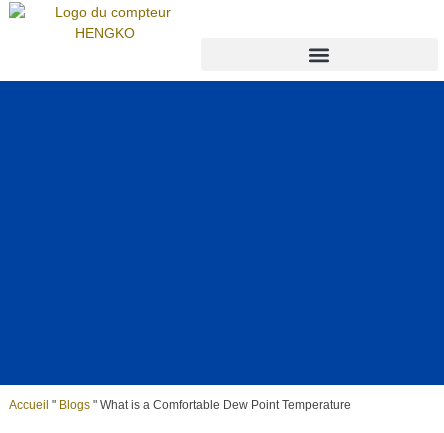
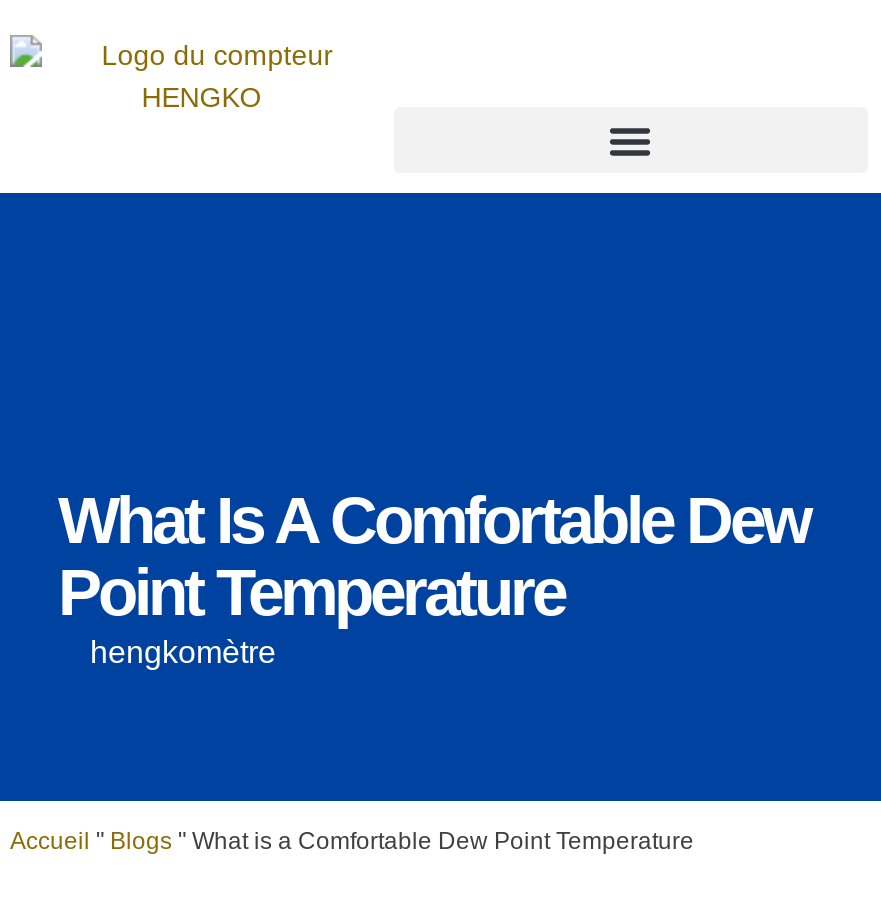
+ What Is A Comfortable Dew
+ Point Temperature
+ hengkomètre
